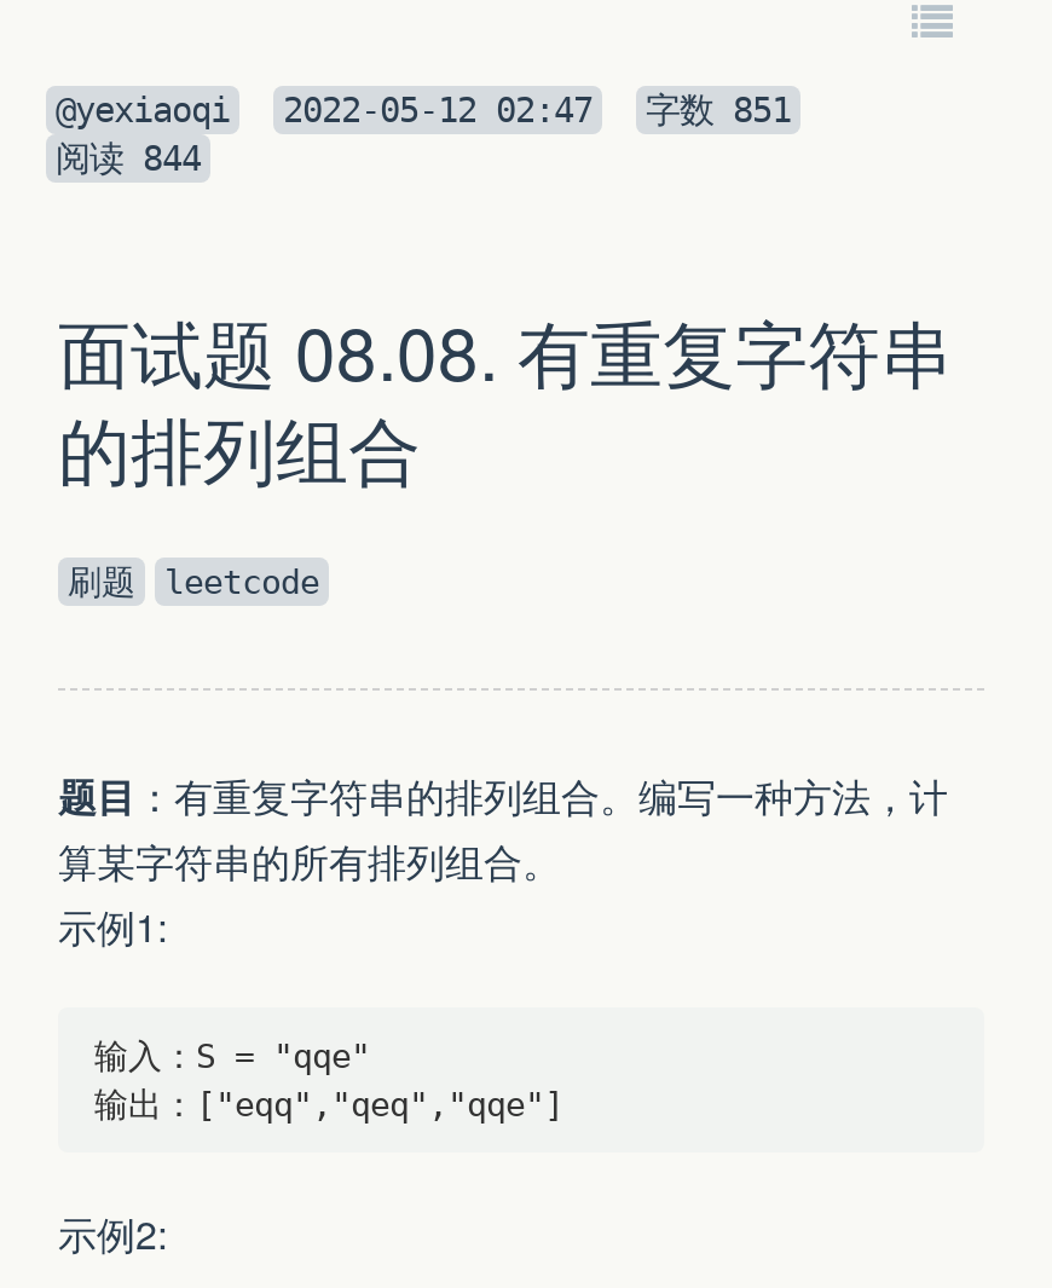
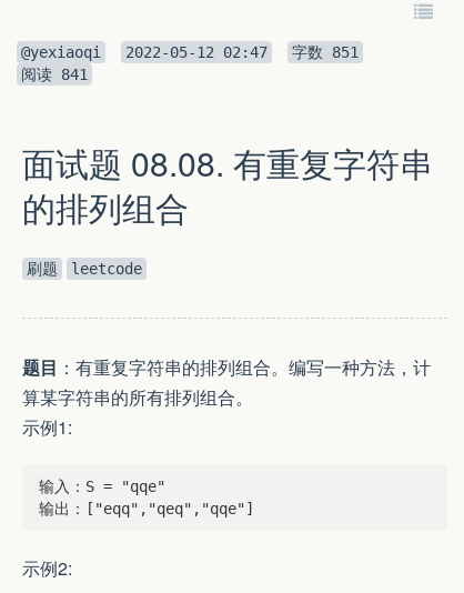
- 阅读844
+ 阅读841
